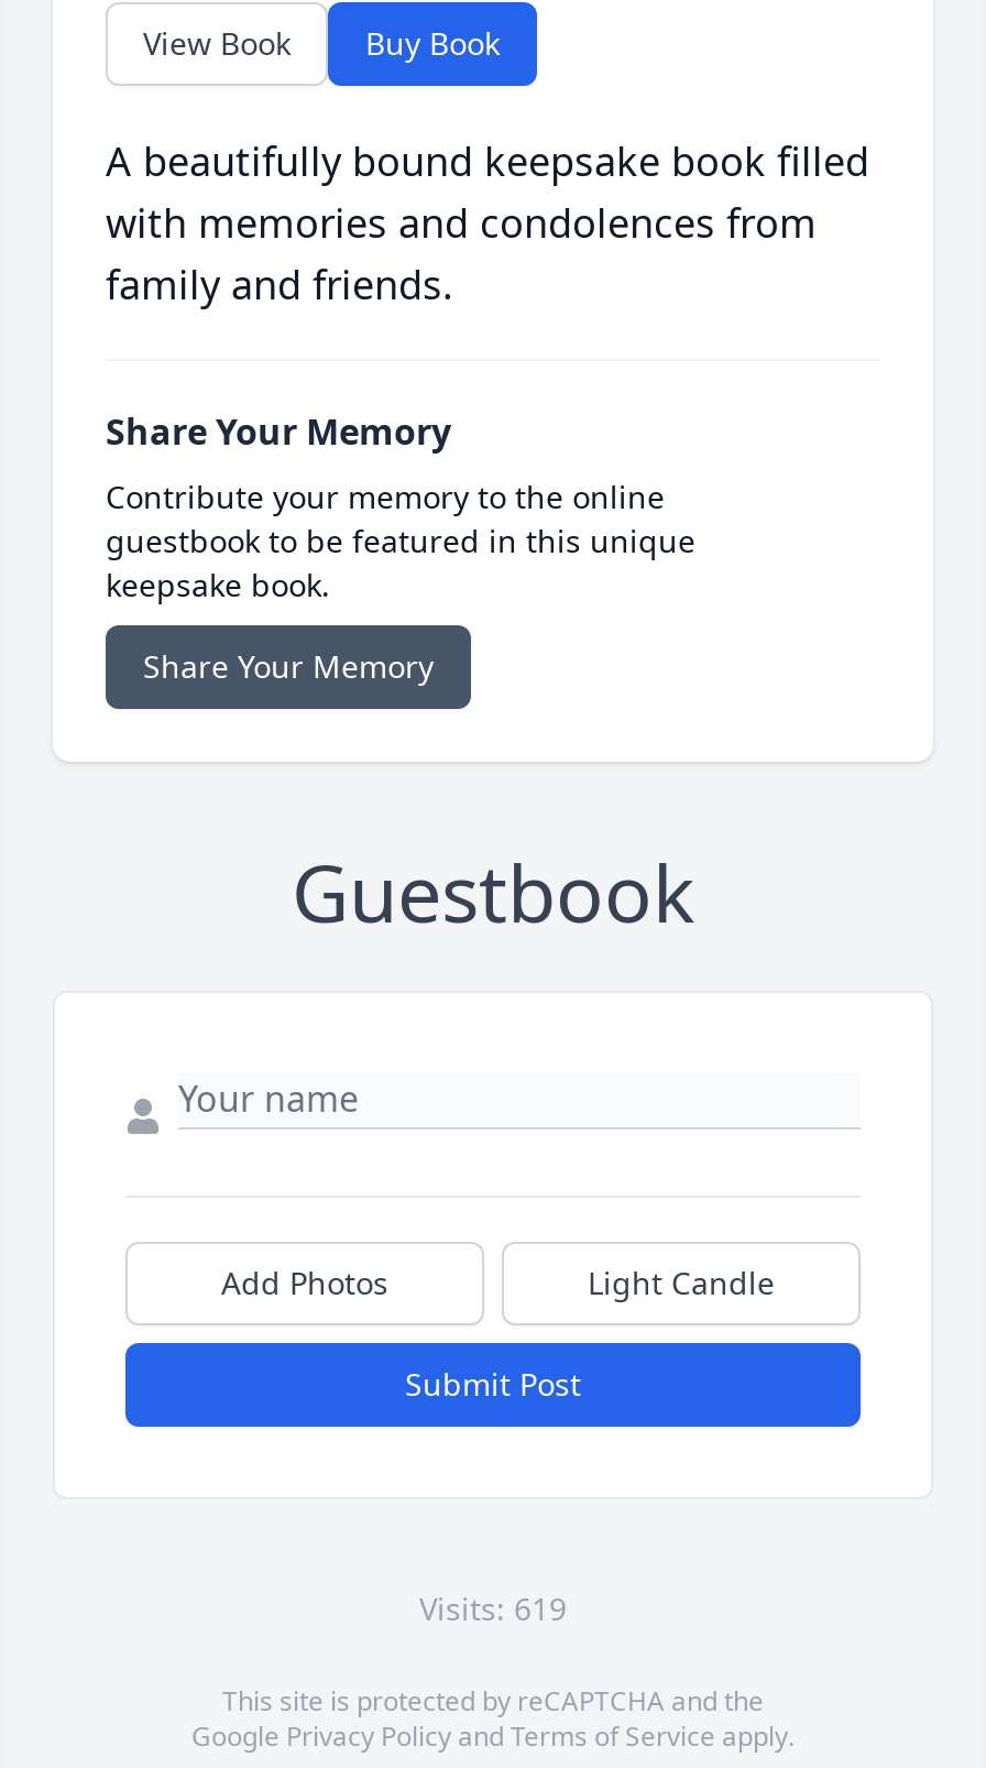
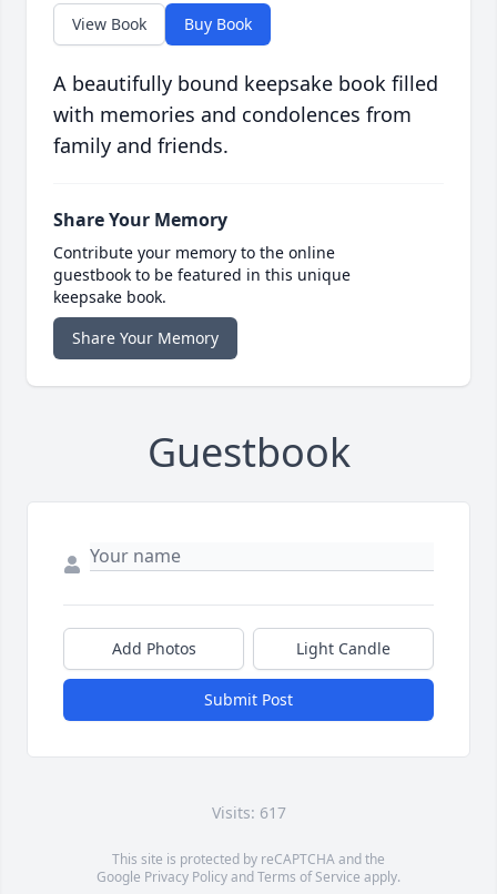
- Visits: 619
+ Visits: 617
